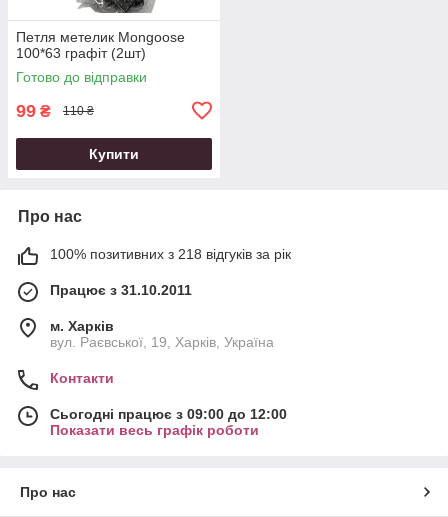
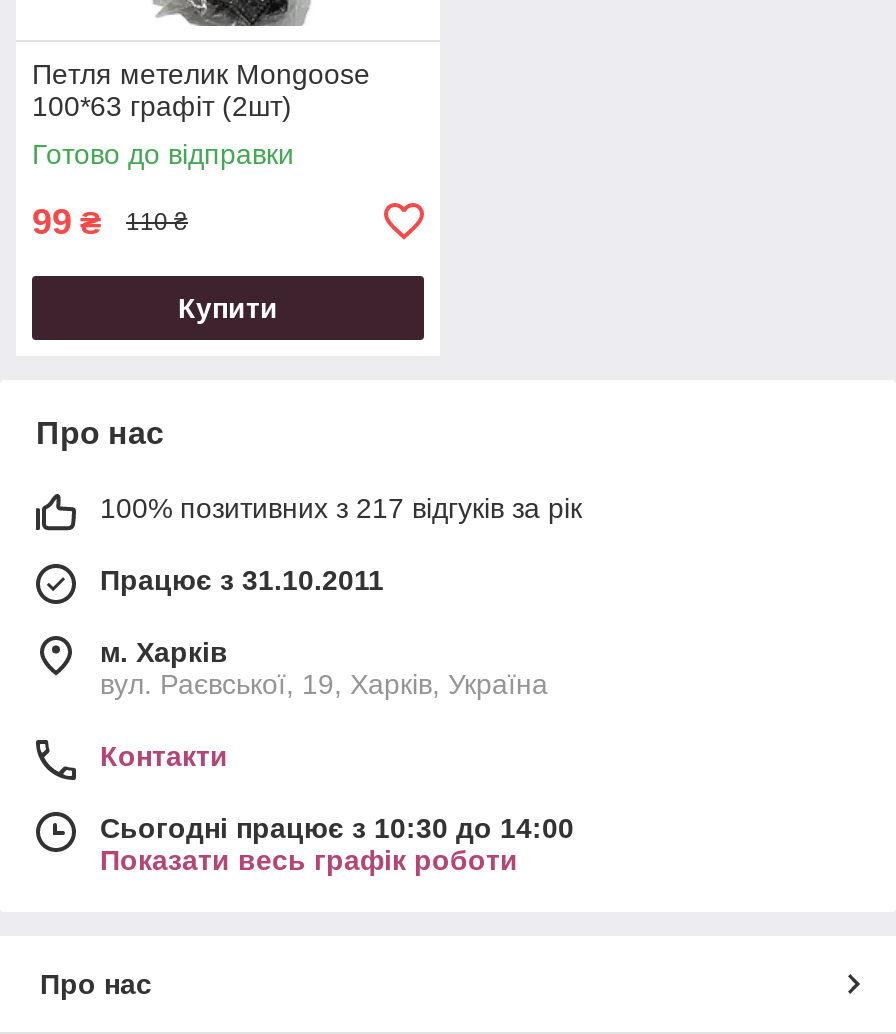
- 100% позитивних з 218 відгуків за рік
+ 100% позитивних з 217 відгуків за рік

- Сьогодні працює з 09:00 до 12:00
+ Сьогодні працює з 10:30 до 14:00
